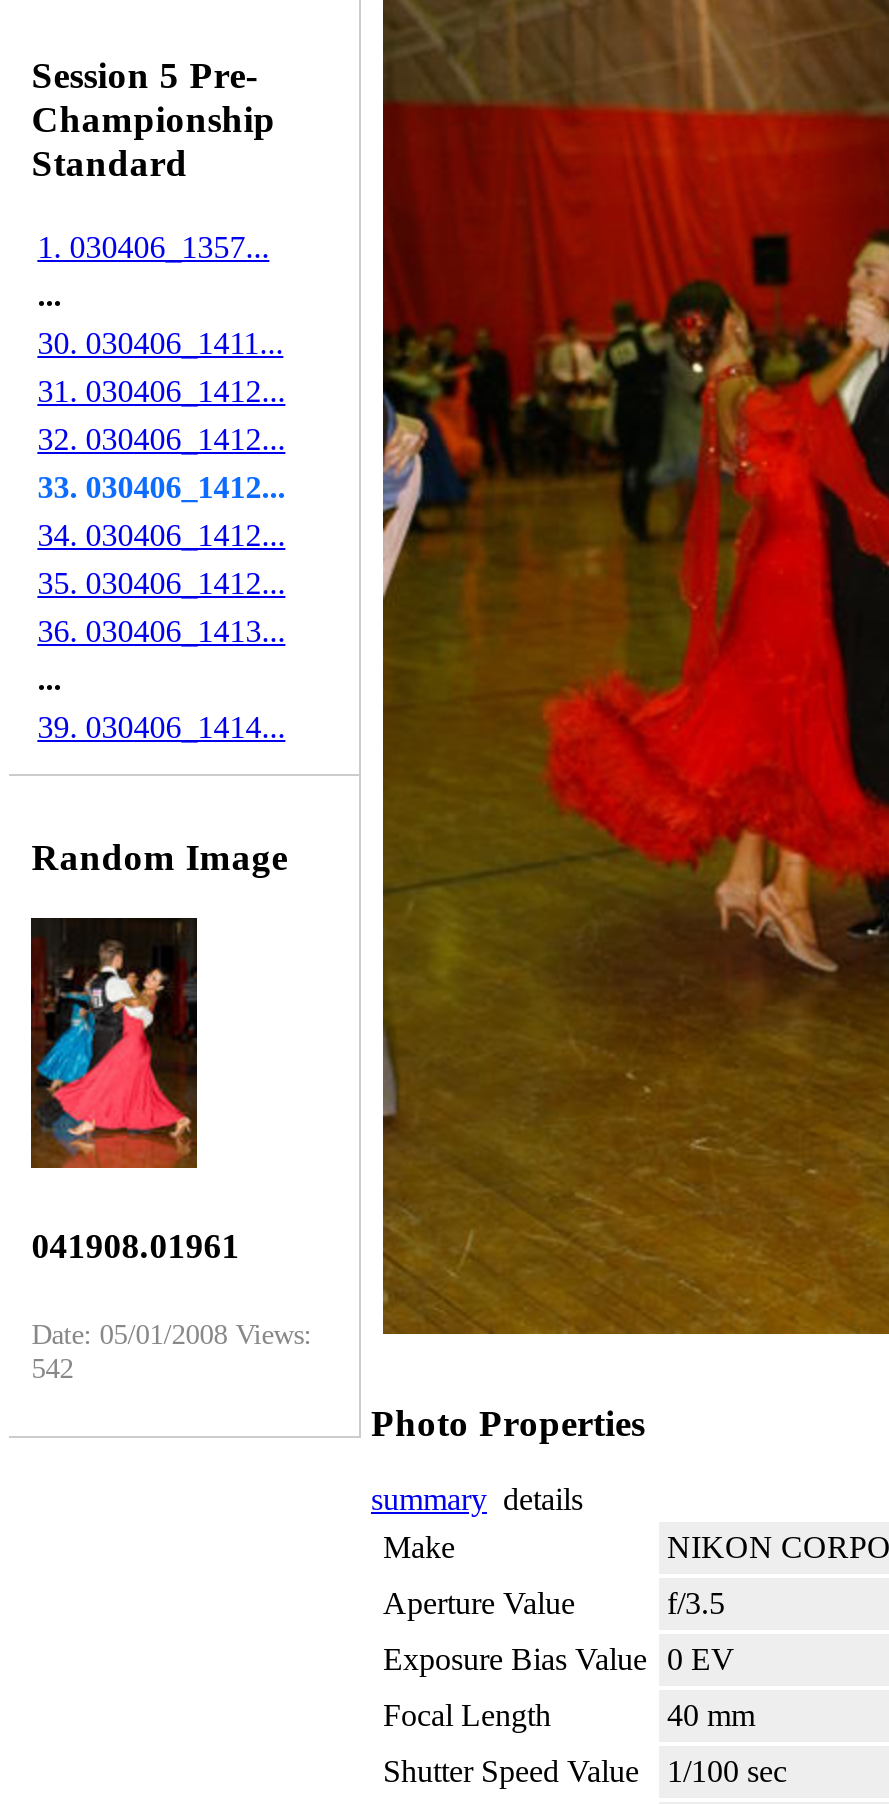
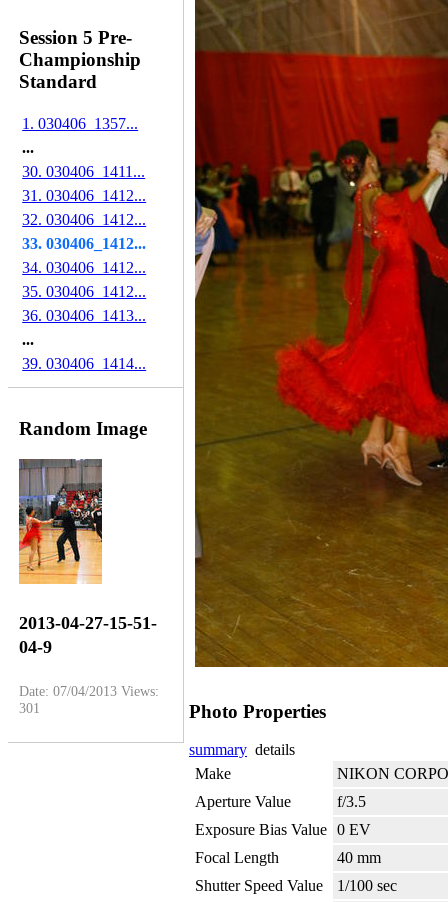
- [image]
- 041908.01961
+ [image]
+ 2013-04-27-15-51-
+ 04-9

- Date: 05/01/2008 Views:
- 542
+ Date: 07/04/2013 Views:
+ 301
